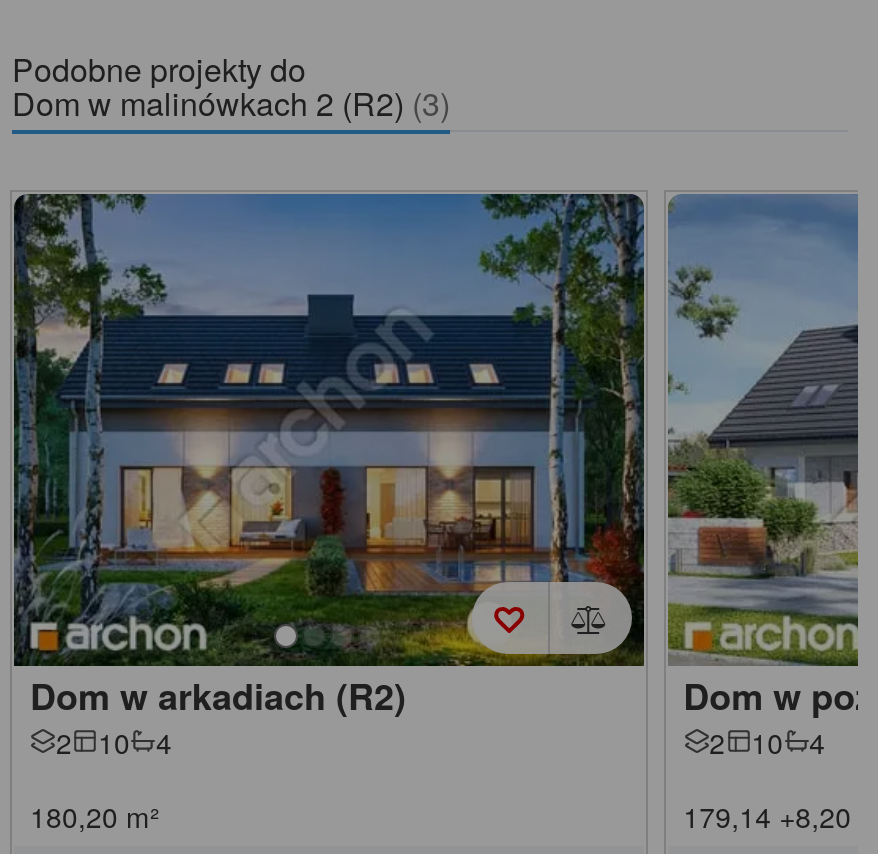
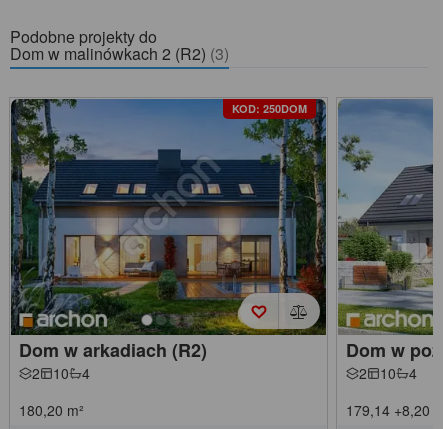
+ KOD: 250DOM
